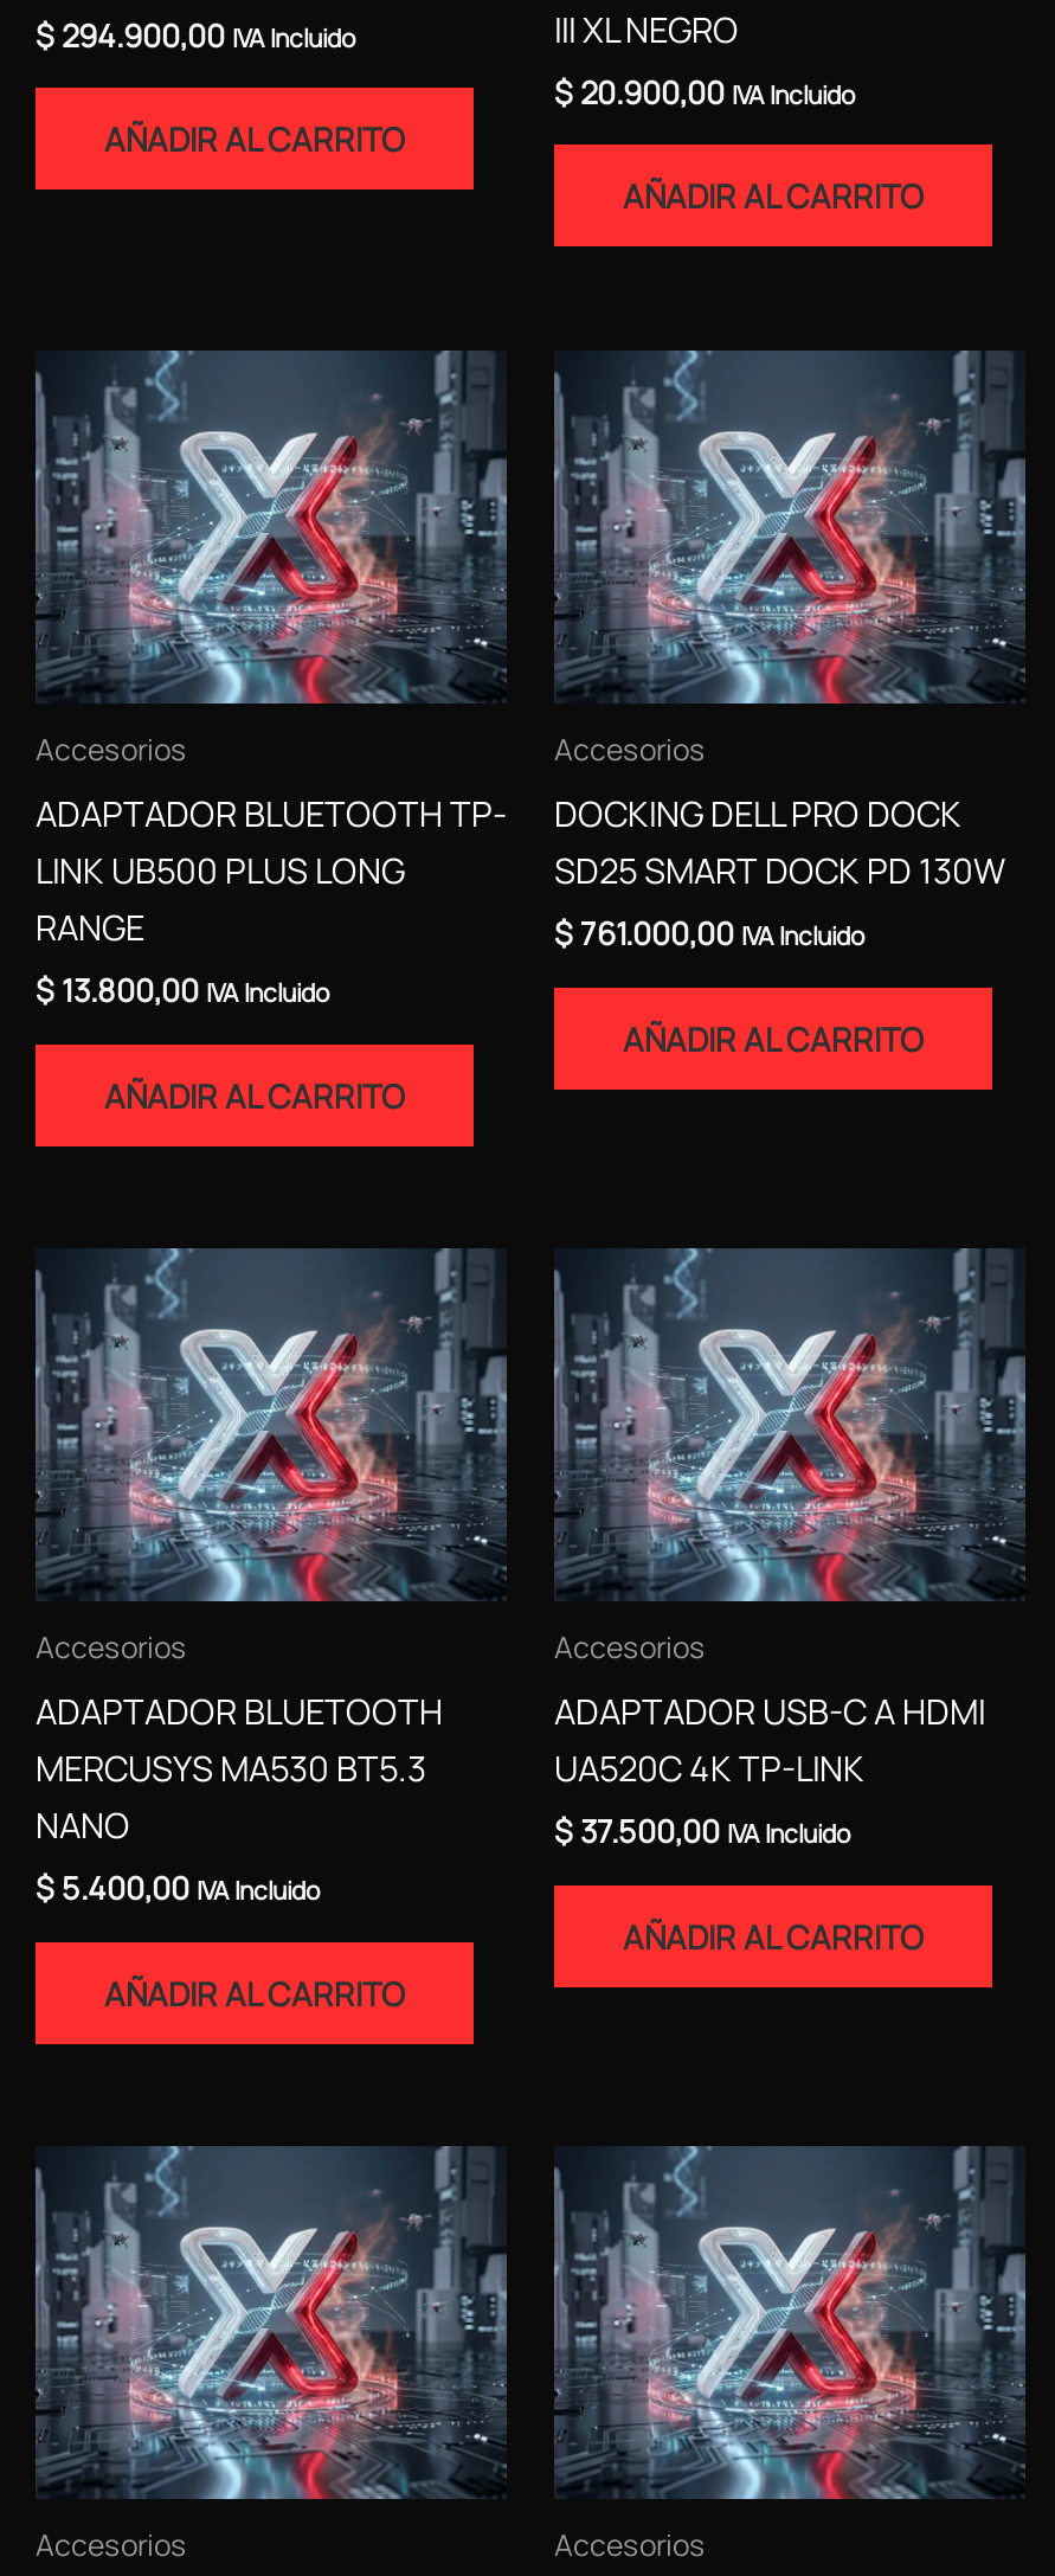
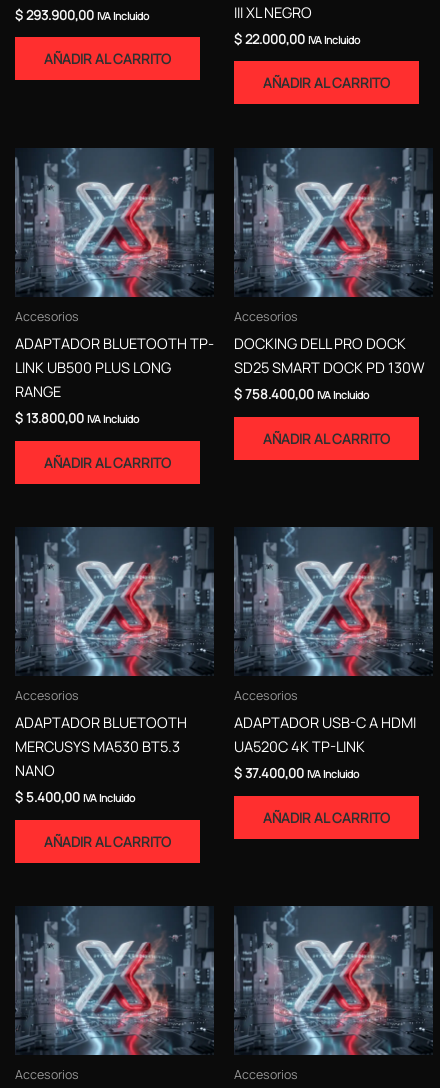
- $294.900,00 IVA Incluido
+ $293.900,00 IVA Incluido

- $20.900,00 IVA Incluido
+ $22.000,00 IVA Incluido

- $761.000,00 IVA Incluido
+ $758.400,00 IVA Incluido

- $37.500,00 IVA Incluido
+ $37.400,00 IVA Incluido
